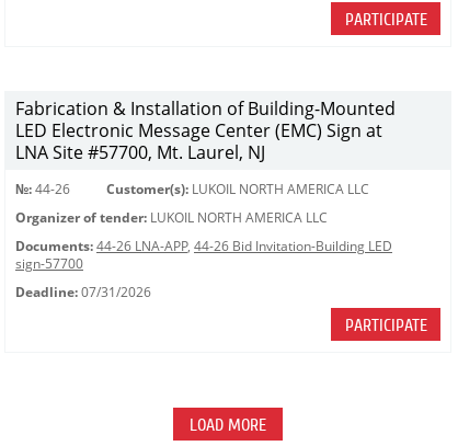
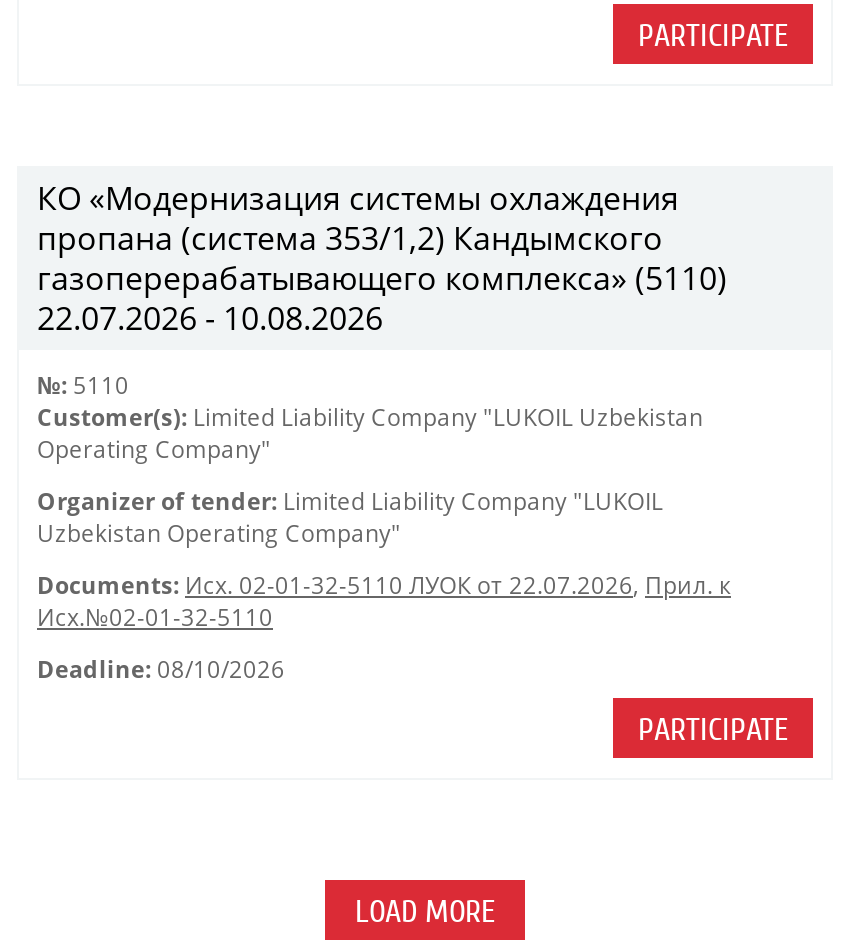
- Fabrication & Installation of Building-Mounted
- LED Electronic Message Center (EMC) Sign at
- LNA Site #57700, Mt. Laurel, NJ
+ КО «Модернизация системы охлаждения
+ пропана (система 353/1,2) Кандымского
+ газоперерабатывающего комплекса» (5110)
+ 22.07.2026 - 10.08.2026

- №: 44-26
- Customer(s): LUKOIL NORTH AMERICA LLC
+ №: 5110
+ Customer(s): Limited Liability Company "LUKOIL Uzbekistan
+ Operating Company"

- Organizer of tender: LUKOIL NORTH AMERICA LLC
+ Organizer of tender: Limited Liability Company "LUKOIL
+ Uzbekistan Operating Company"

- Documents: 44-26 LNA-APP, 44-26 Bid Invitation-Building LED
- sign-57700
+ Documents: Исх. 02-01-32-5110 ЛУОК от 22.07.2026, Прил. к
+ Исх.№02-01-32-5110

- Deadline: 07/31/2026
+ Deadline: 08/10/2026
